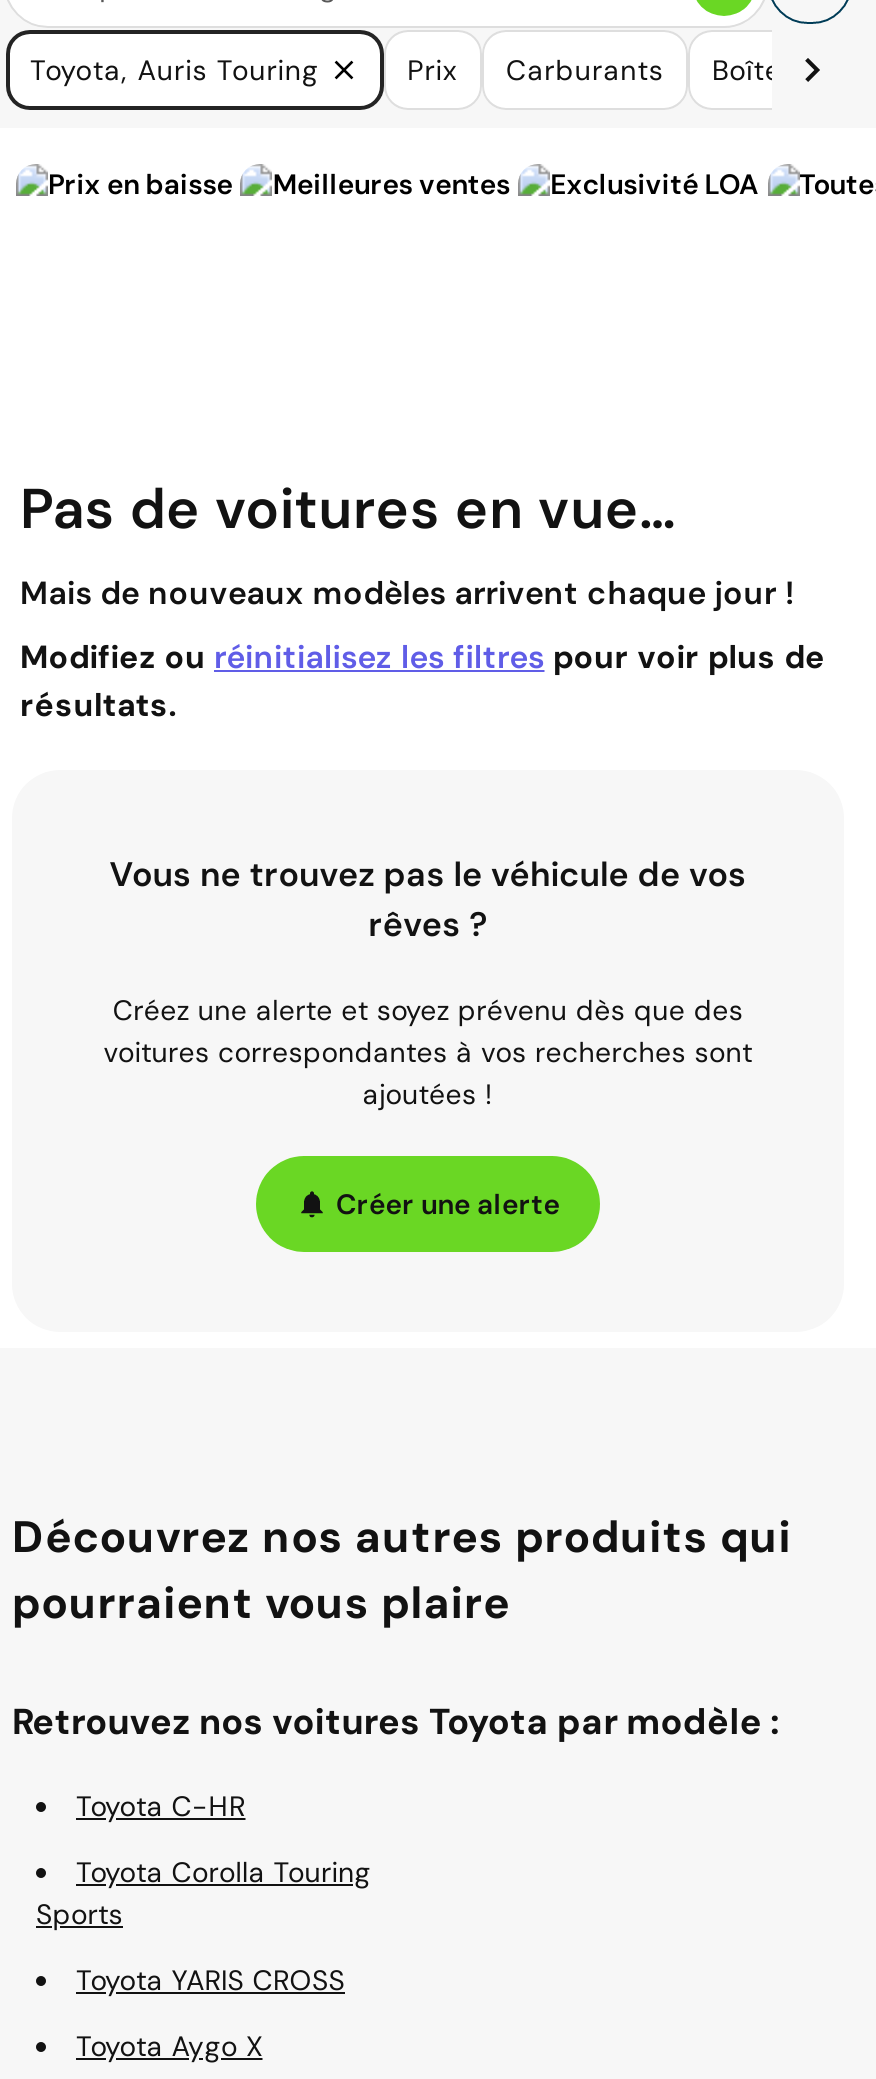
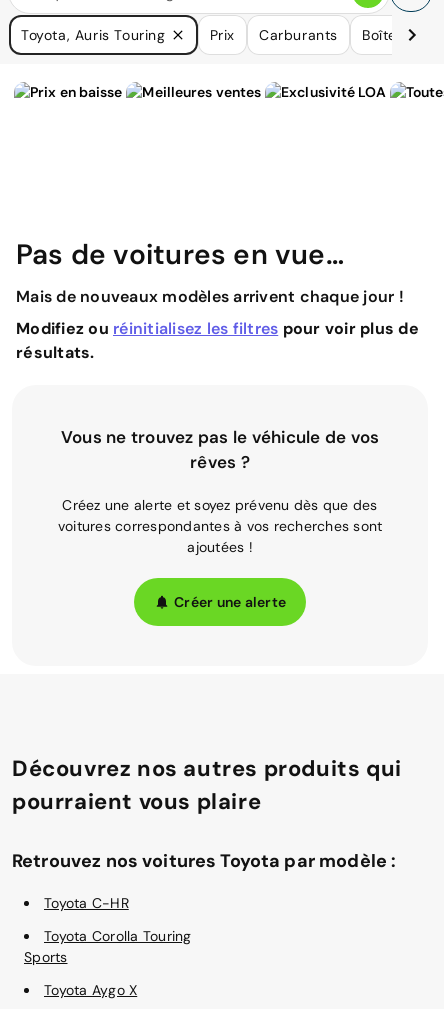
- Toyota YARIS CROSS
